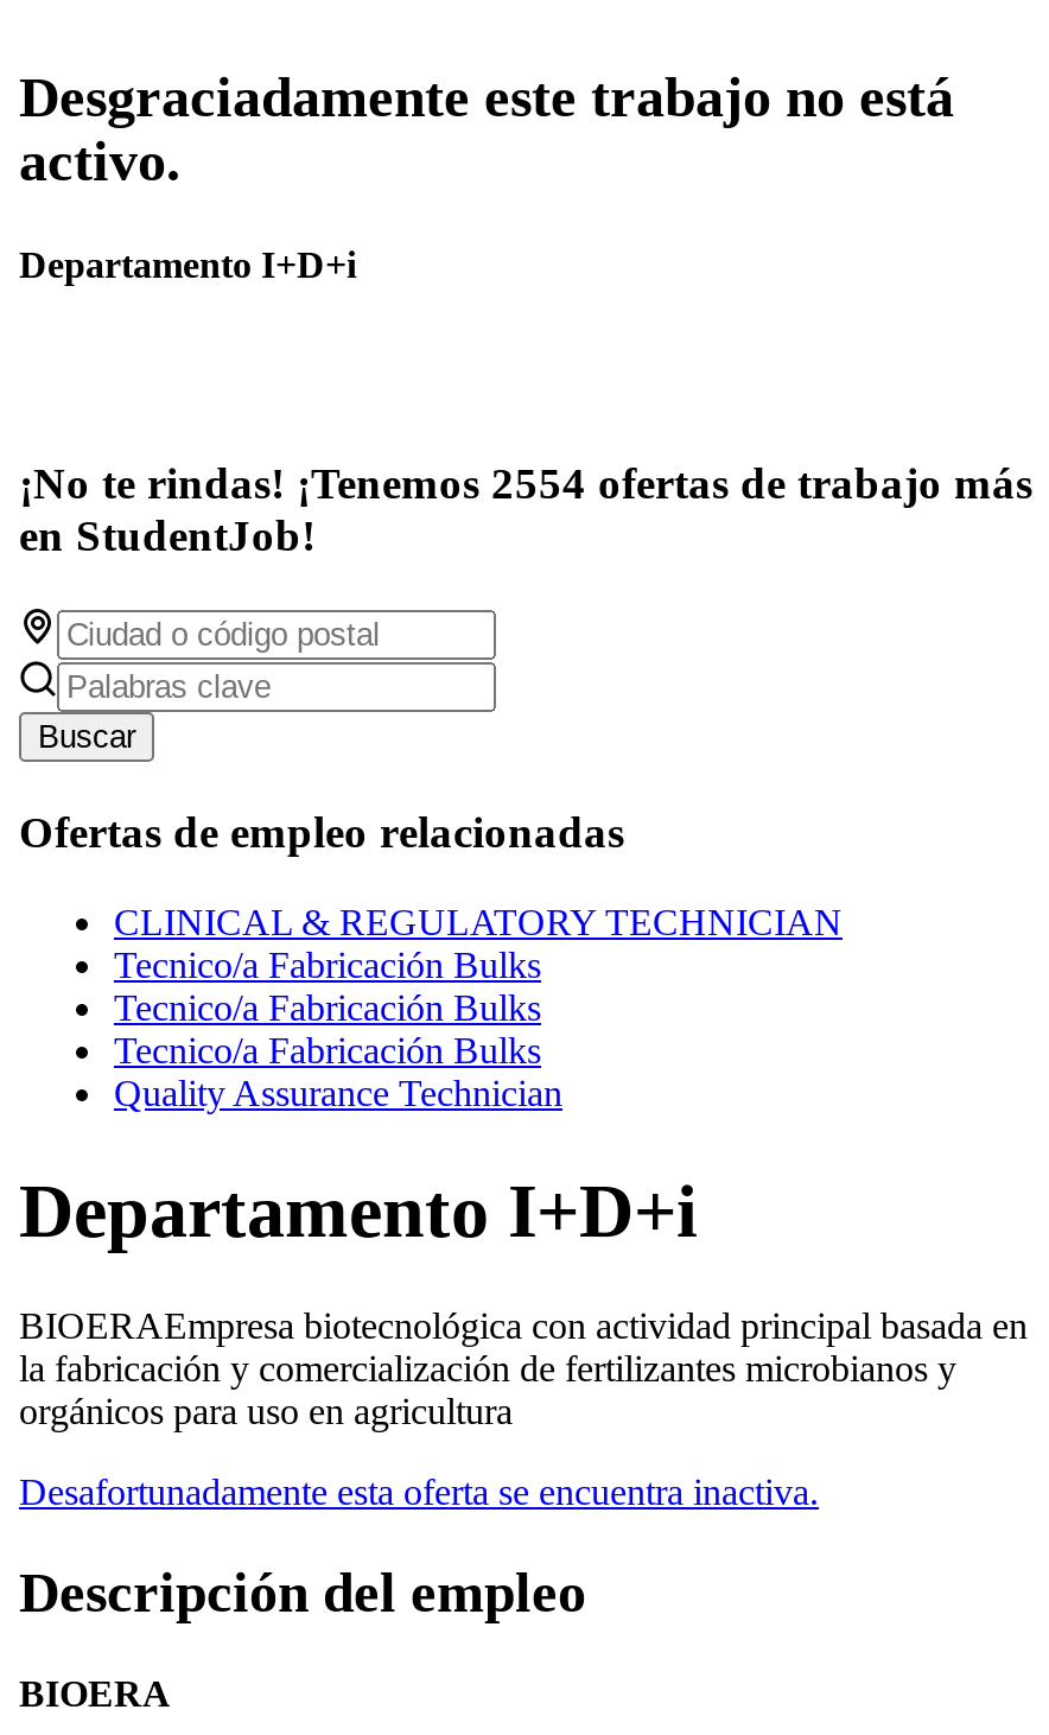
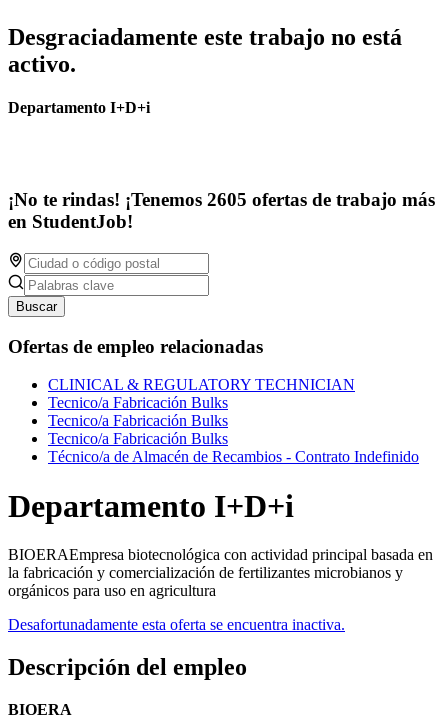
- ¡No te rindas! ¡Tenemos 2554 ofertas de trabajo más
+ ¡No te rindas! ¡Tenemos 2605 ofertas de trabajo más

- Quality Assurance Technician
+ Técnico/a de Almacén de Recambios - Contrato Indefinido
